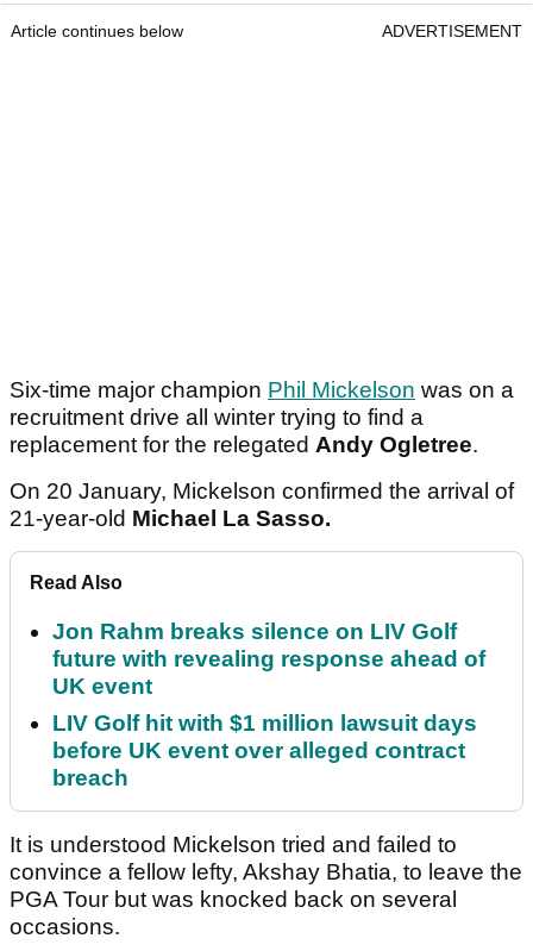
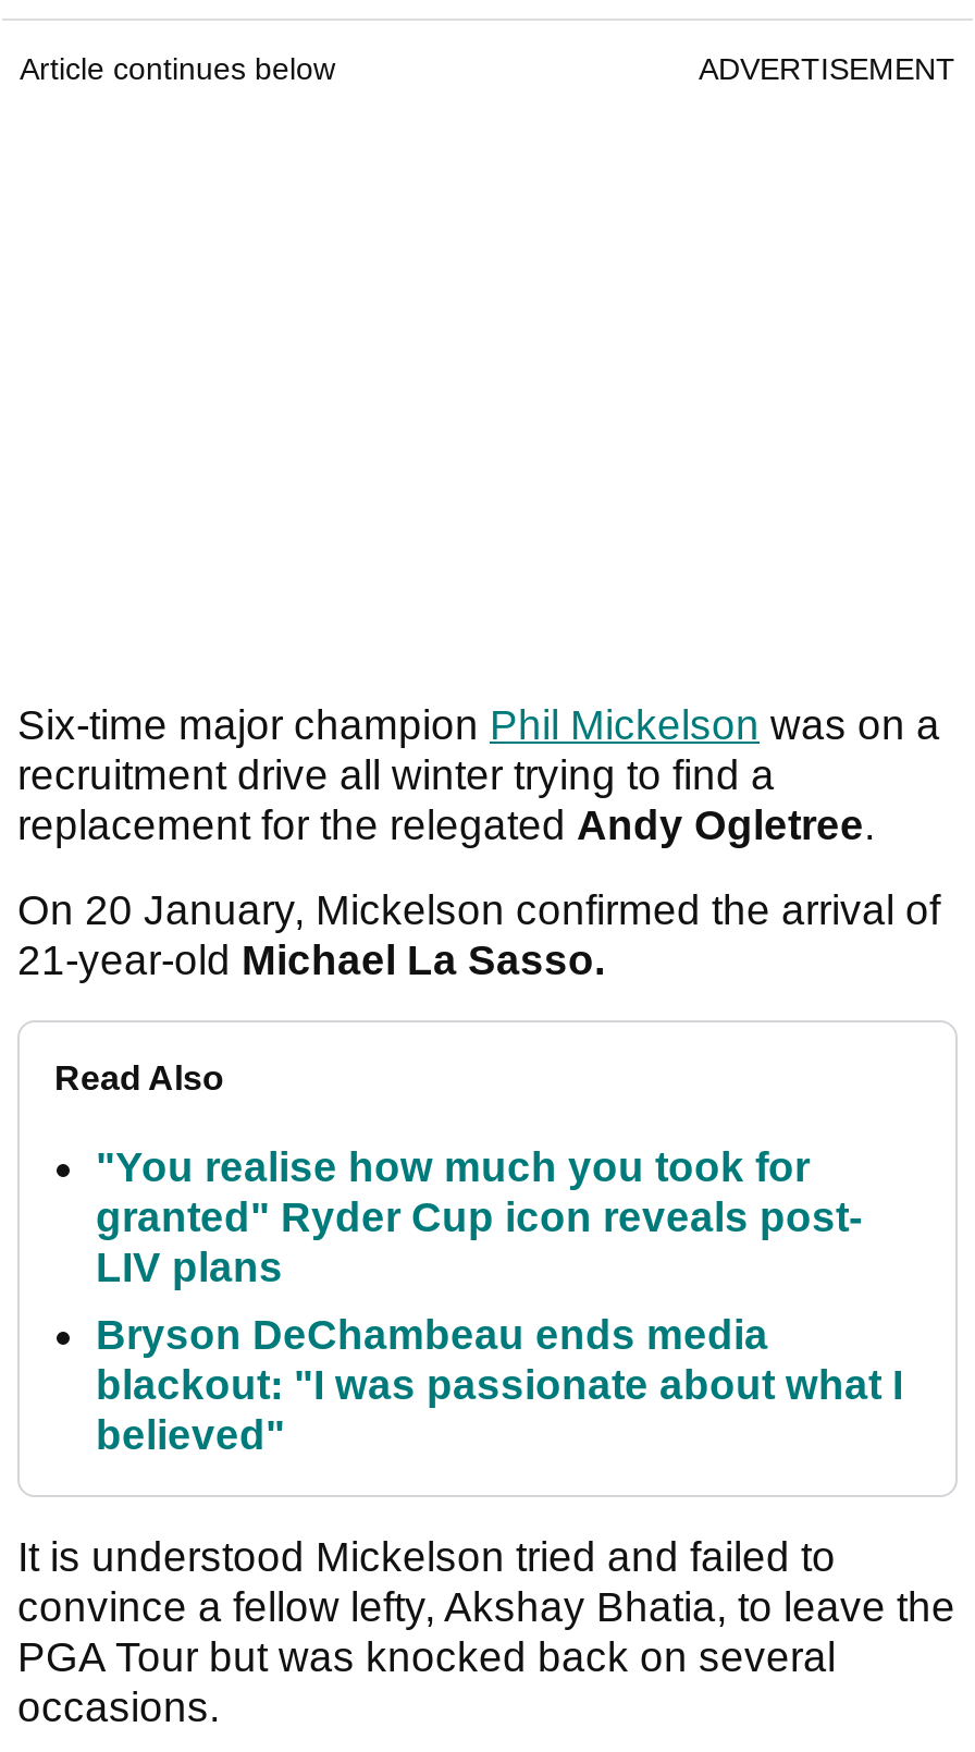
- Jon Rahm breaks silence on LIV Golf
- future with revealing response ahead of
- UK event
+ "You realise how much you took for
+ granted" Ryder Cup icon reveals post-
+ LIV plans

- LIV Golf hit with $1 million lawsuit days
- before UK event over alleged contract
- breach
+ Bryson DeChambeau ends media
+ blackout: "I was passionate about what I
+ believed"
